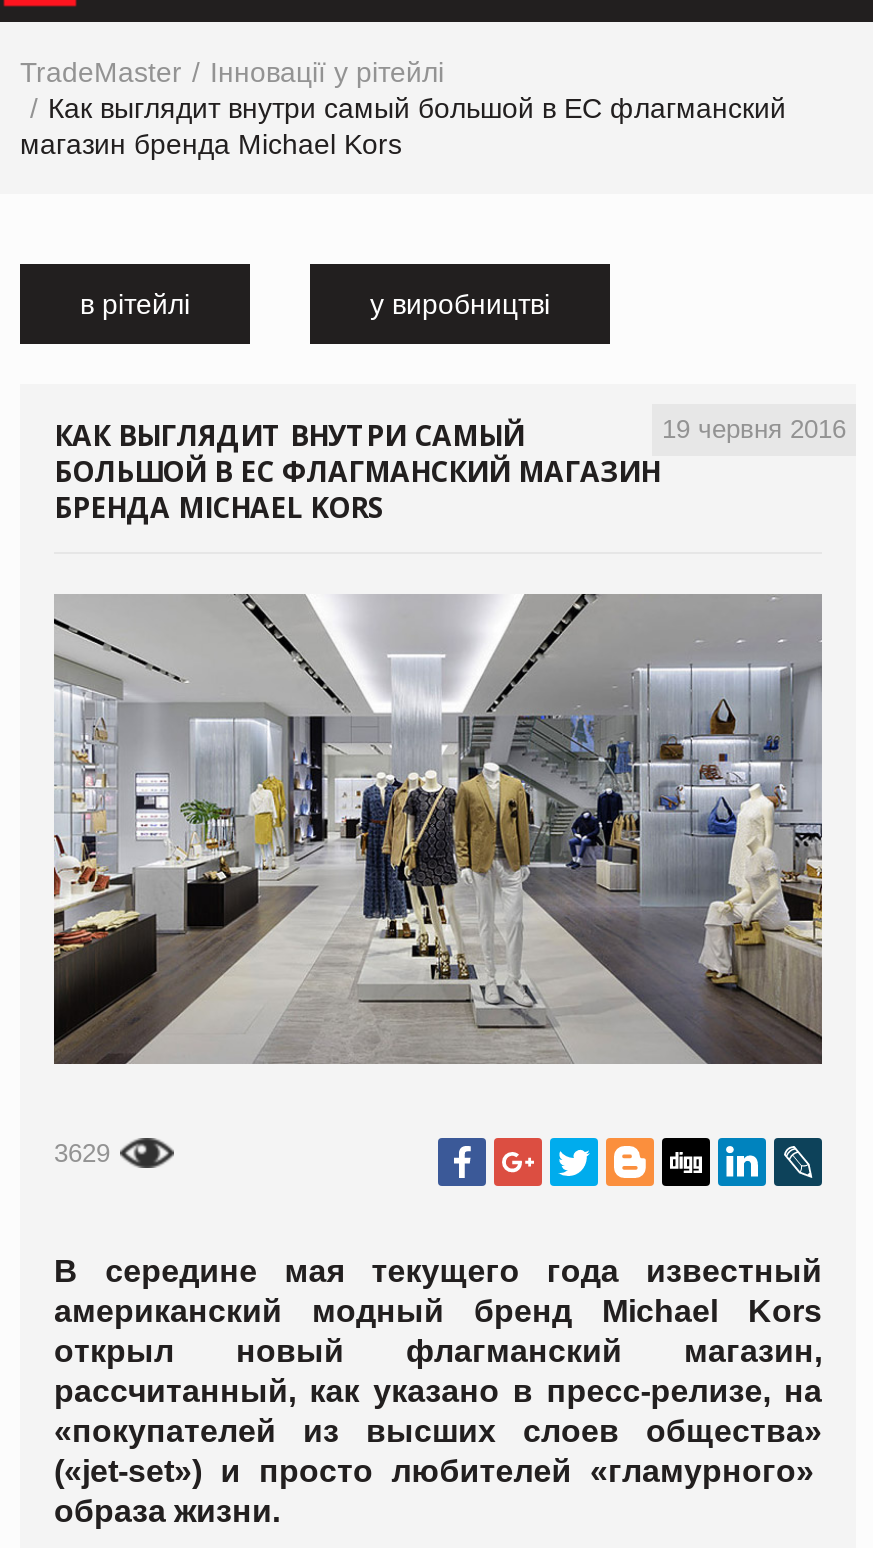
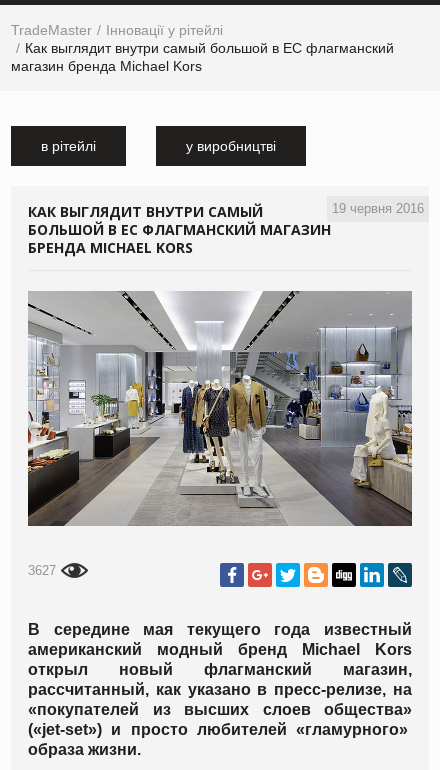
- 3629
+ 3627
